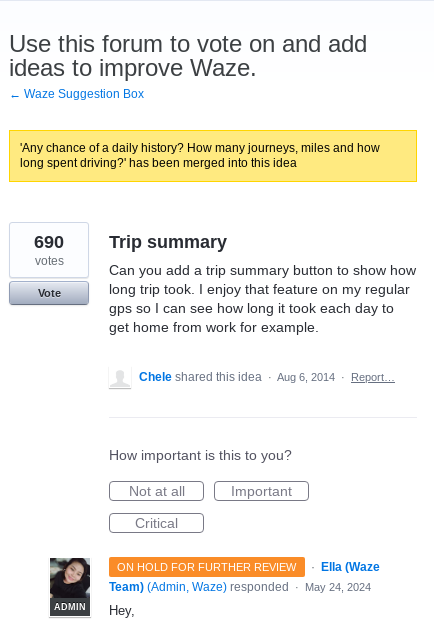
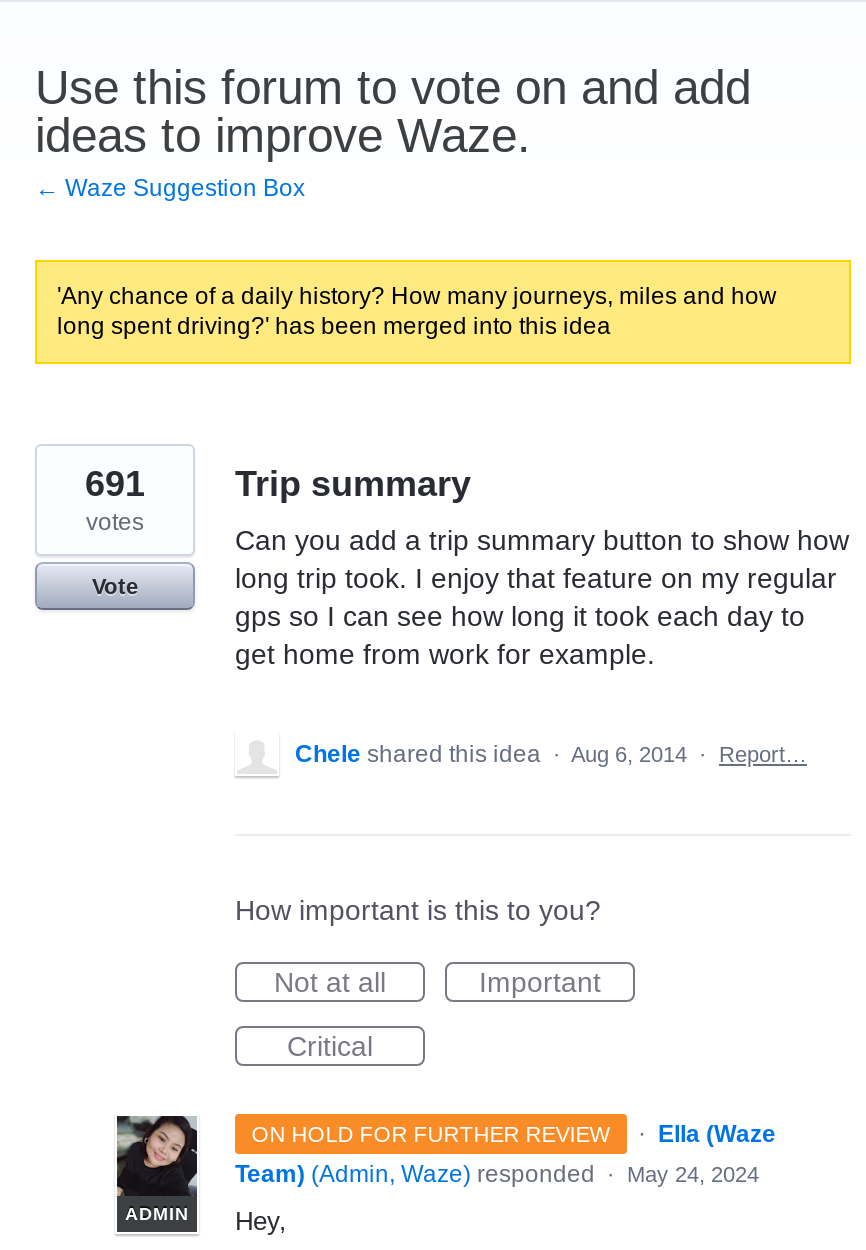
- 690
+ 691
